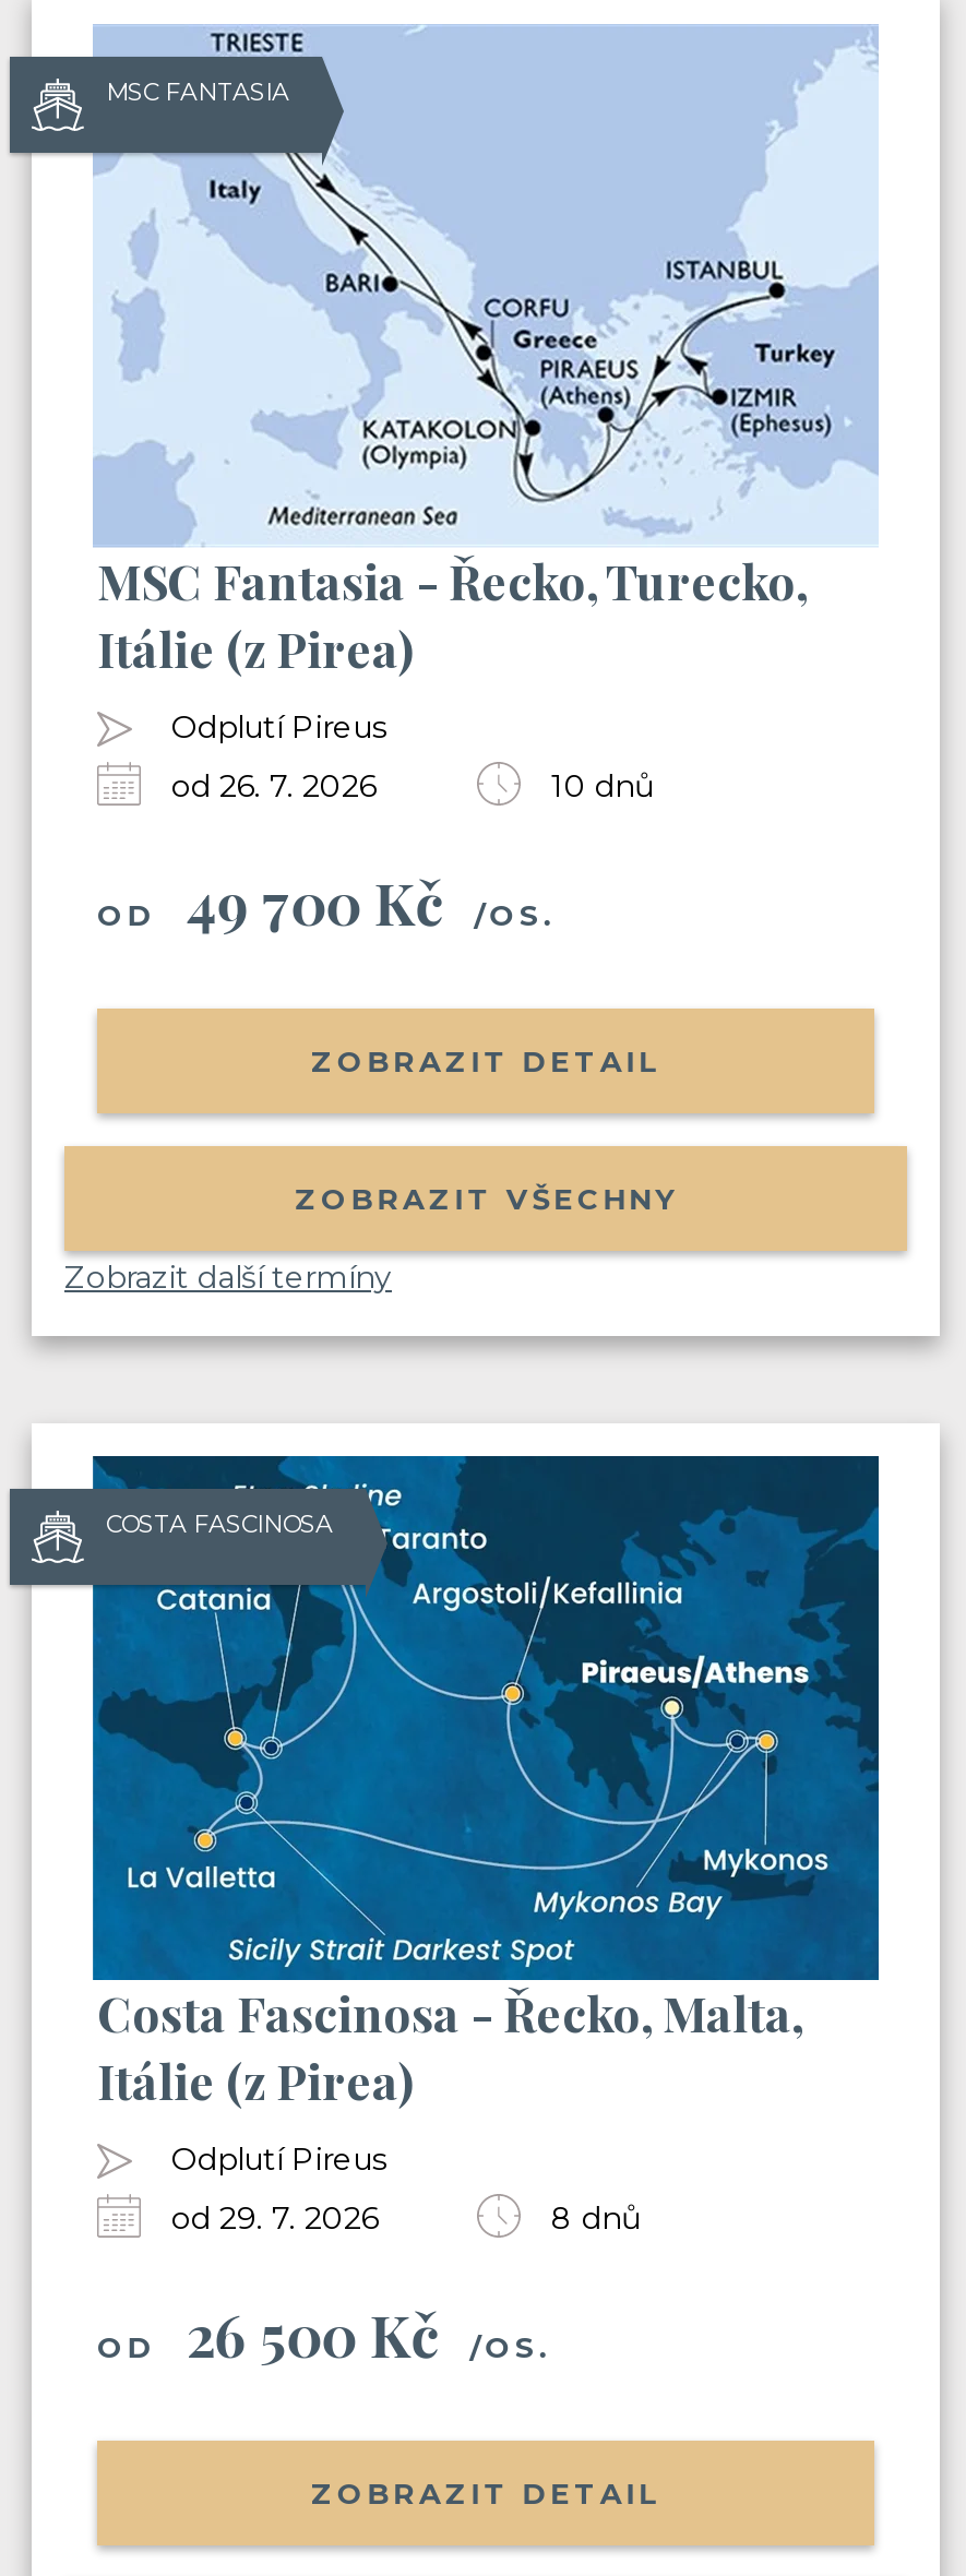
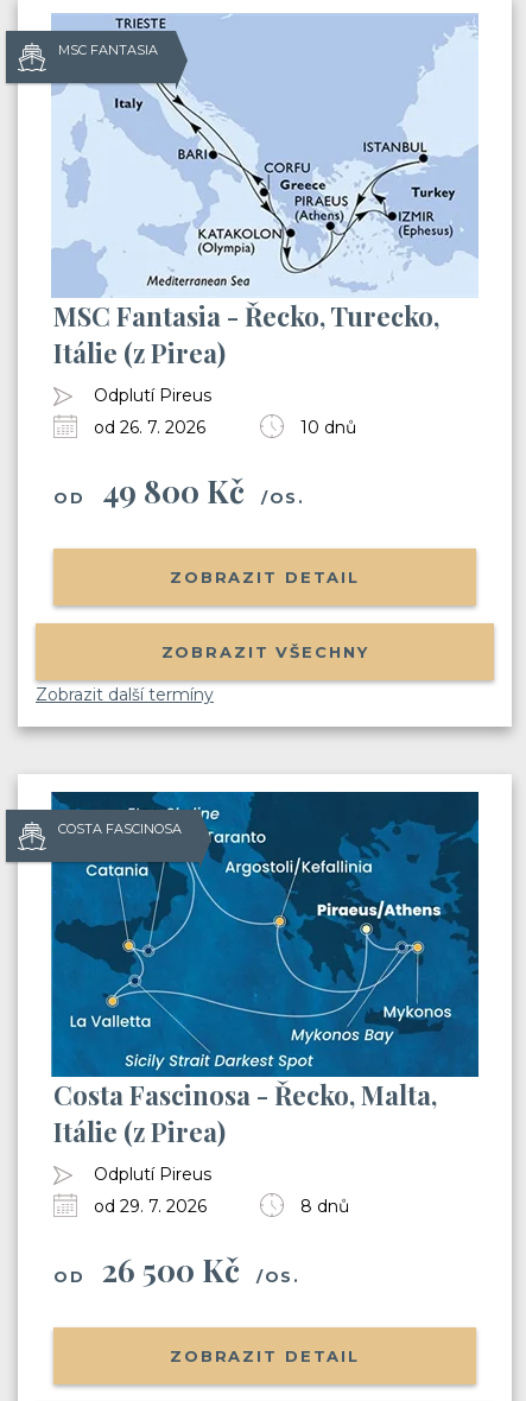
- OD 49 700 Kč /OS.
+ OD 49 800 Kč /OS.
